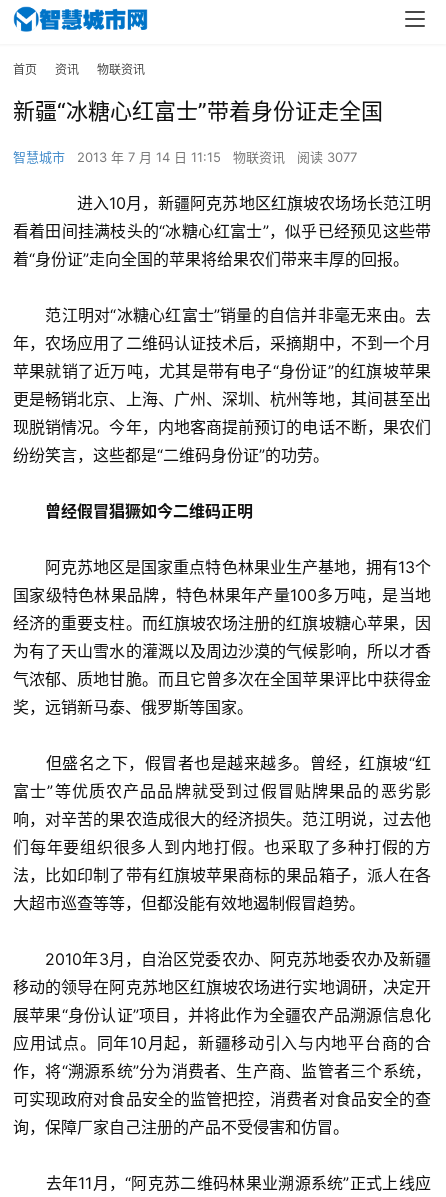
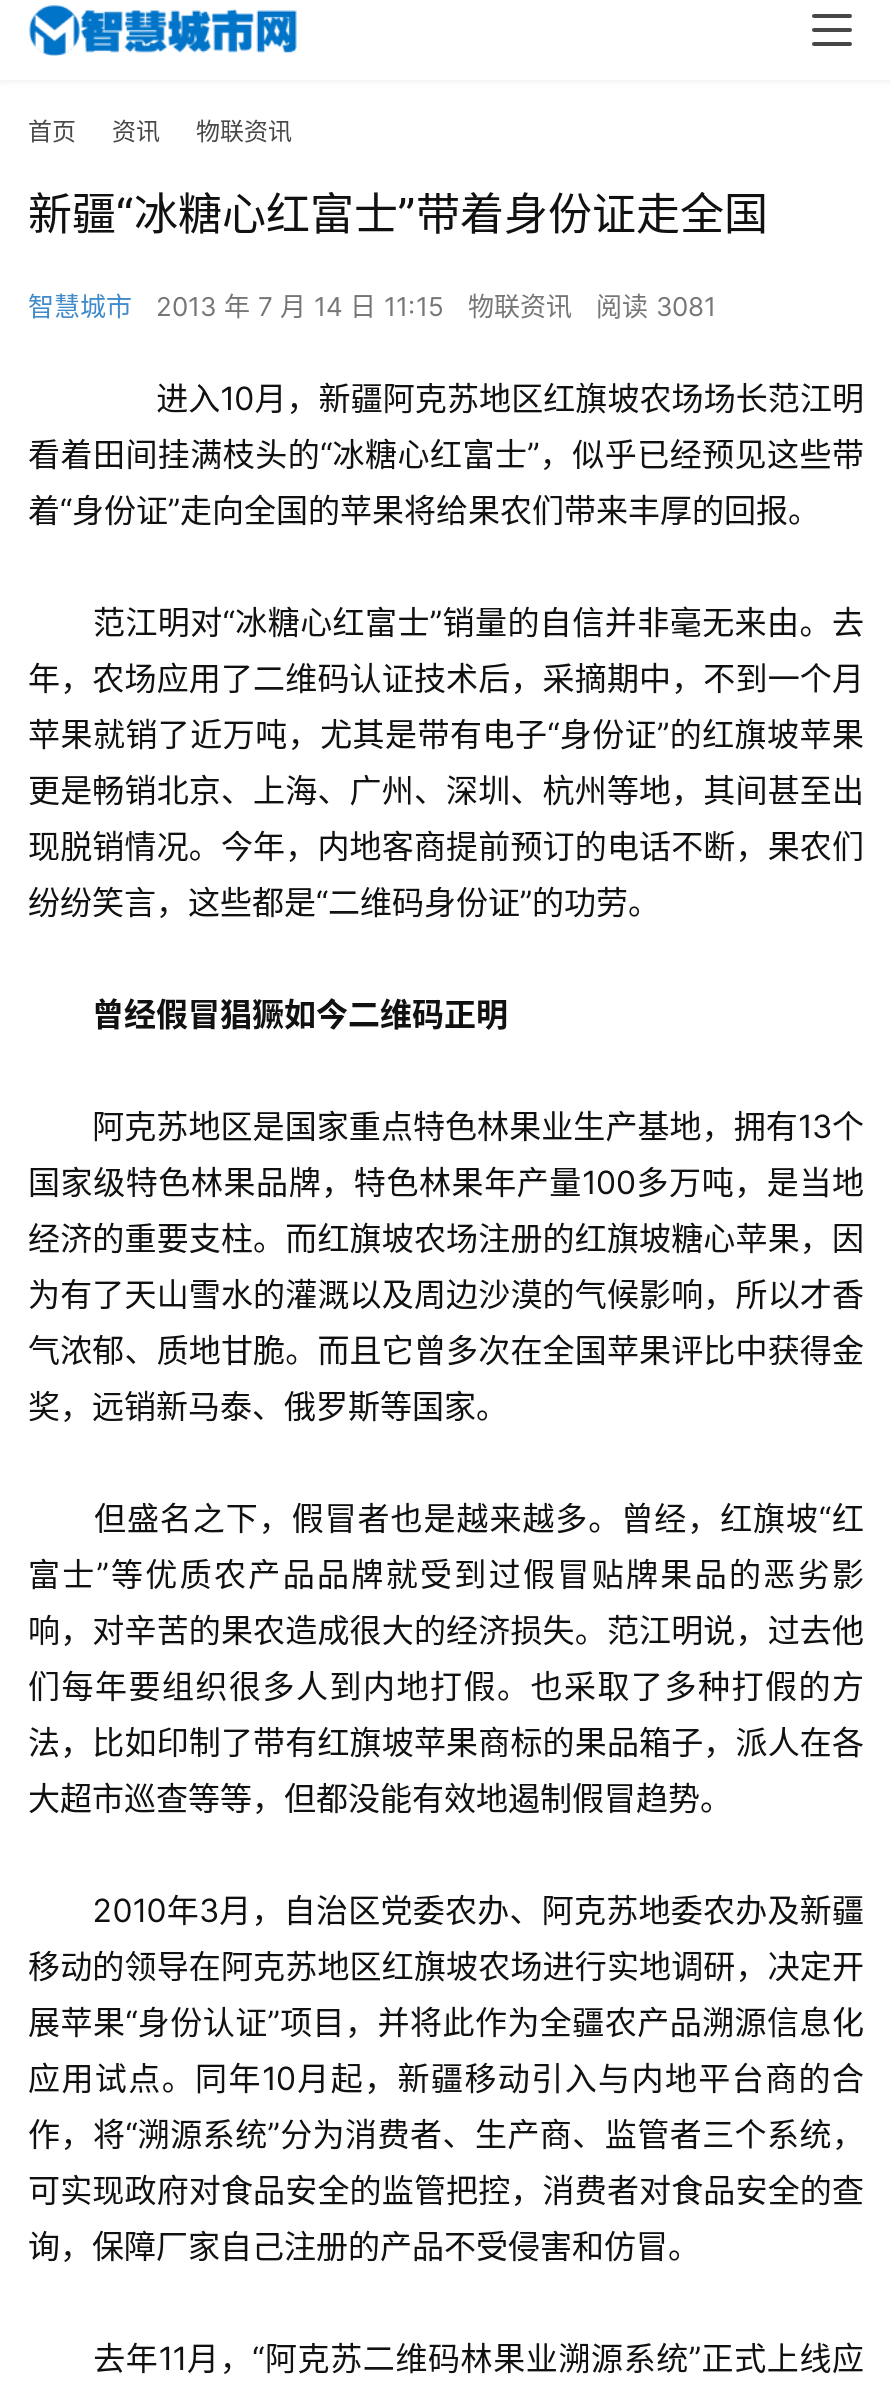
- 智慧城市 2013 年 7 月 14 日 11:15 物联资讯 阅读 3077
+ 智慧城市 2013 年 7 月 14 日 11:15 物联资讯 阅读 3081
